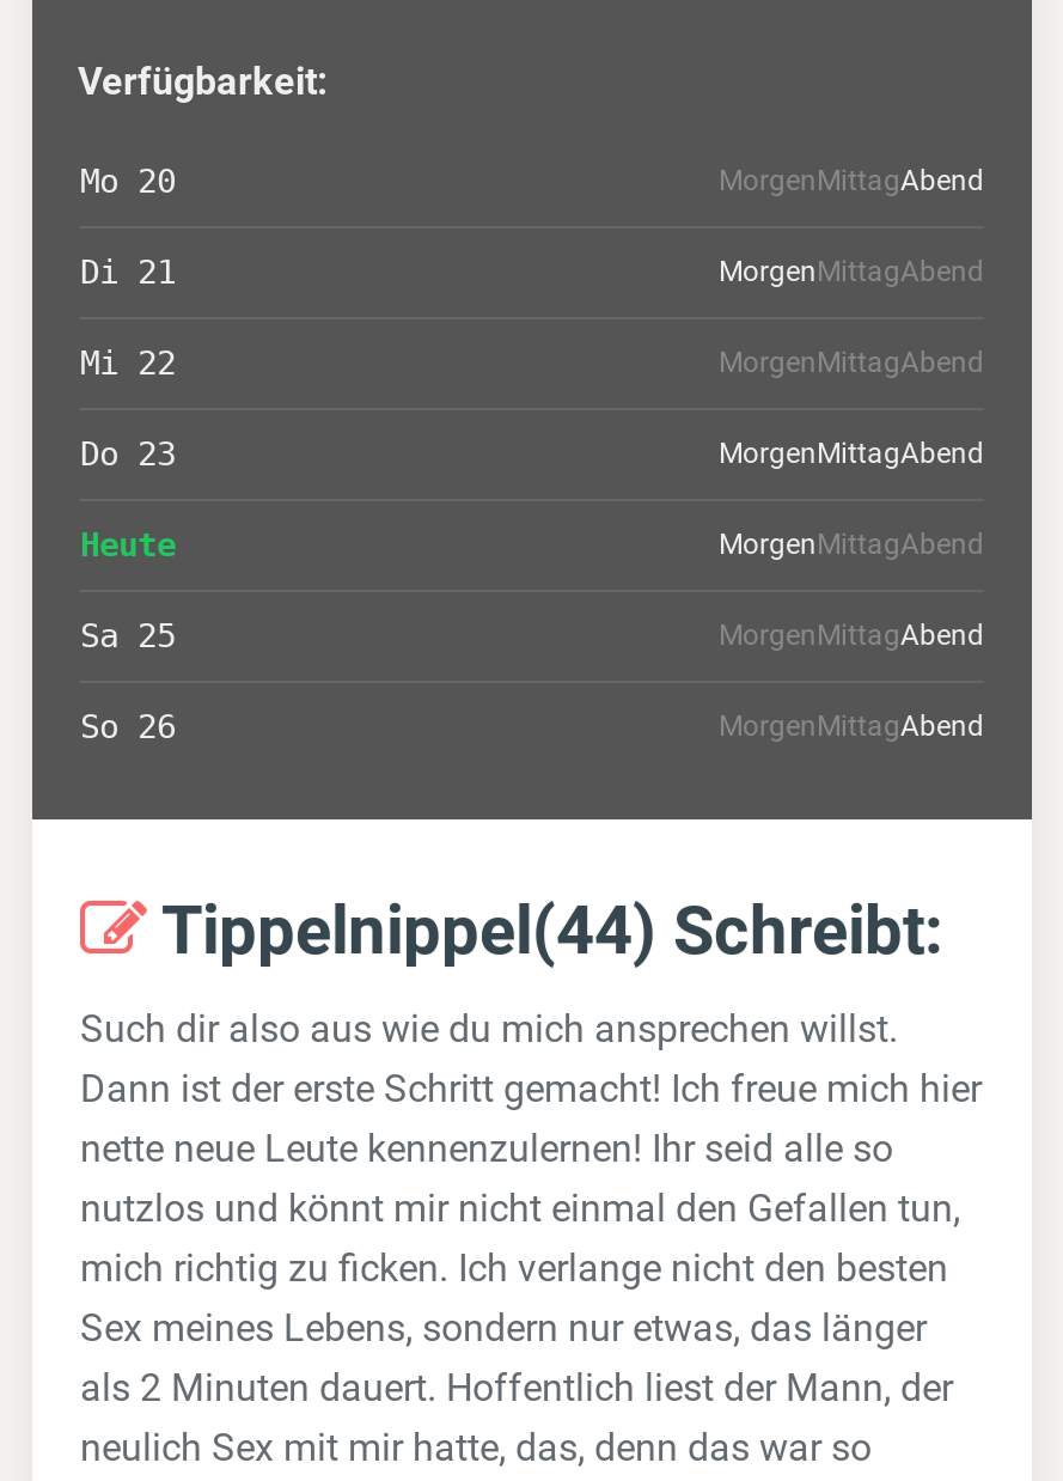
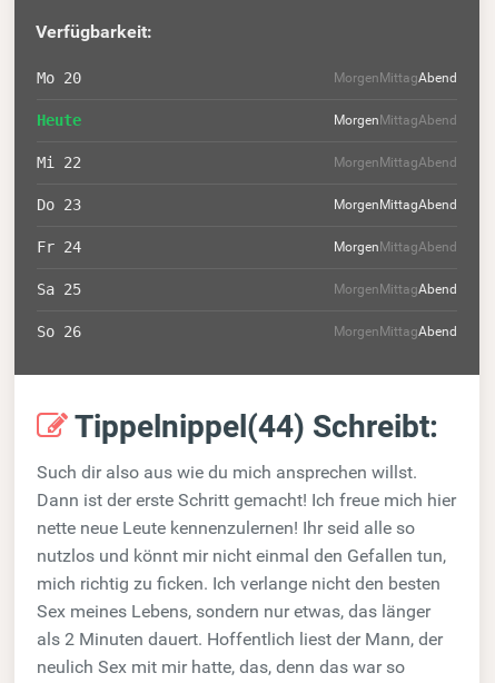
- Di 21

+ Fr 24

moved up: Heute
